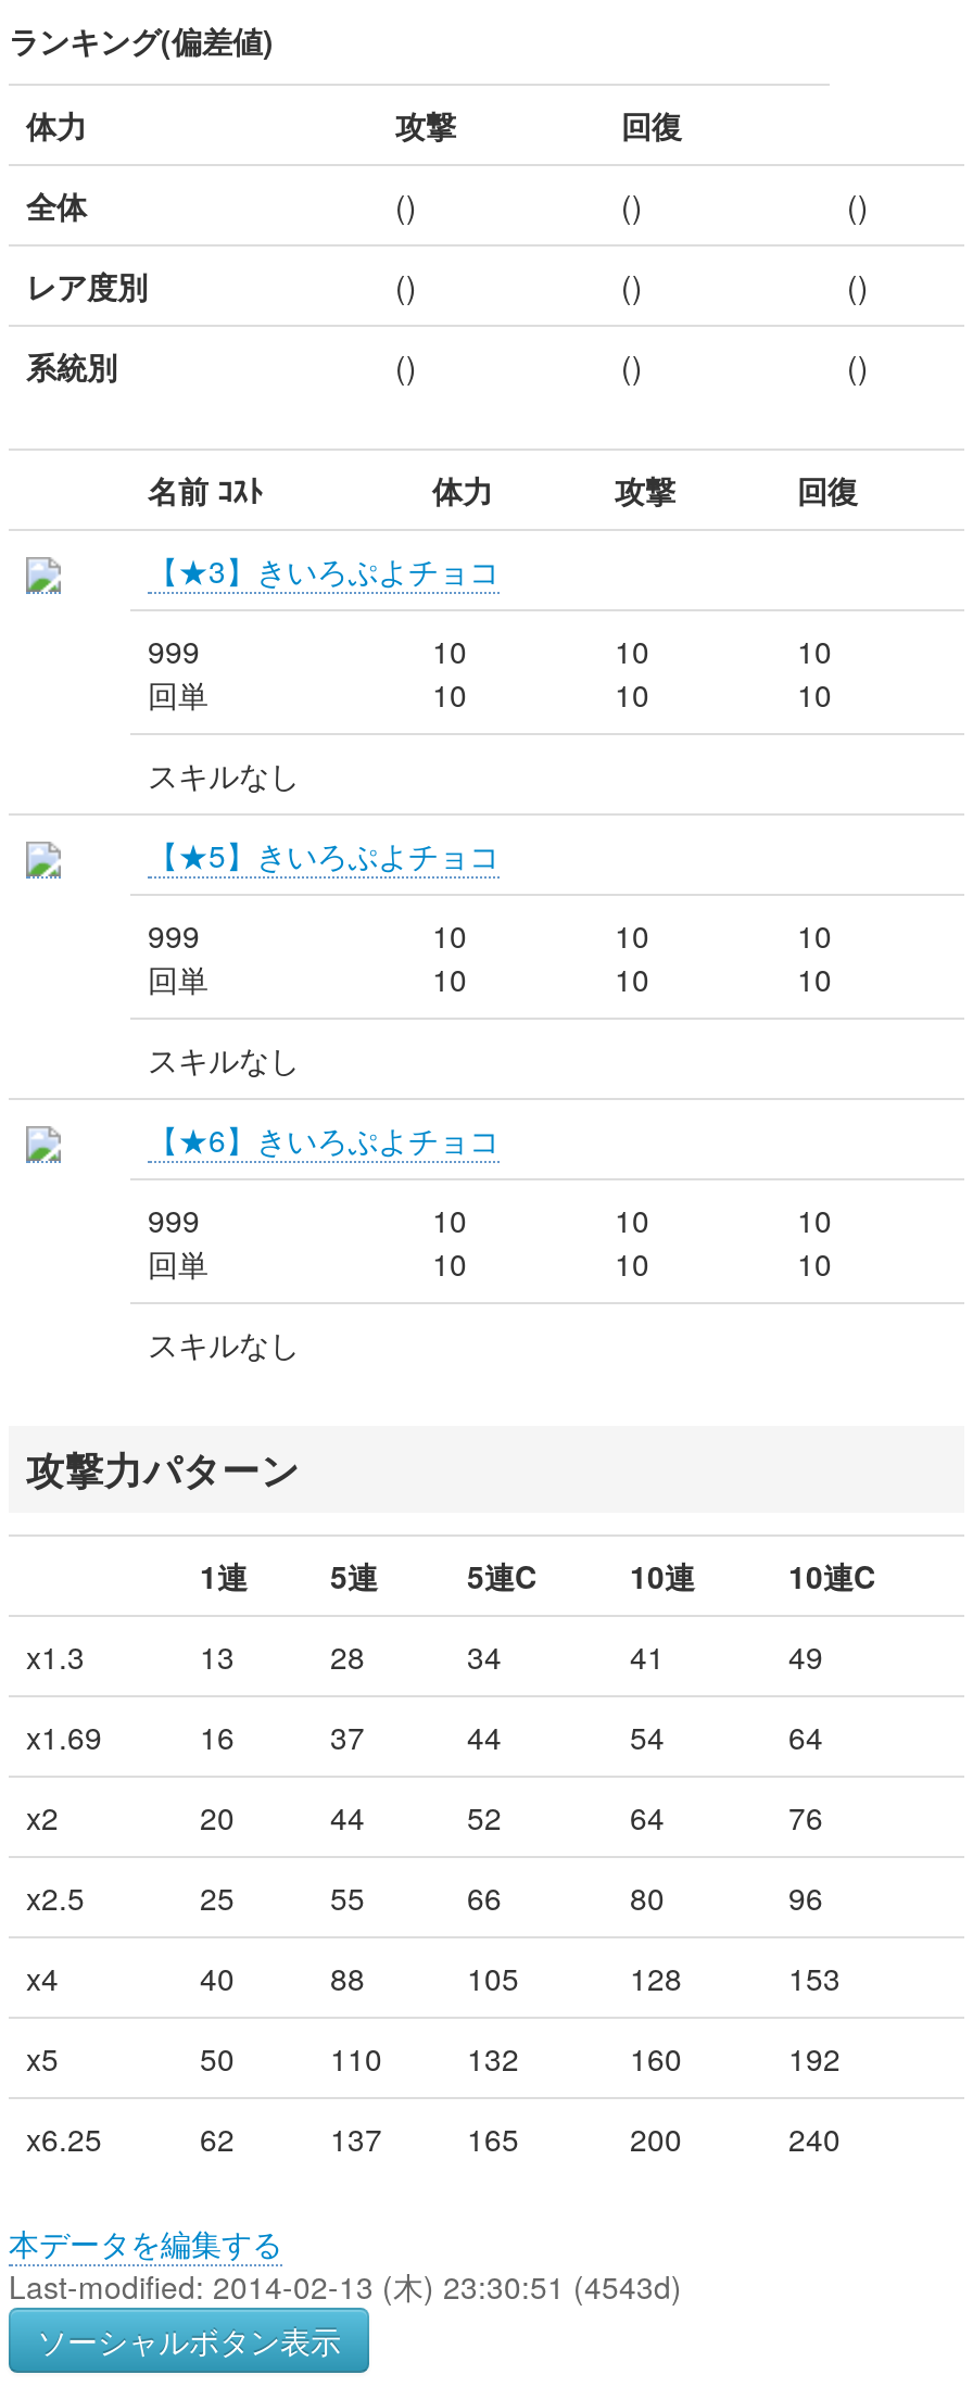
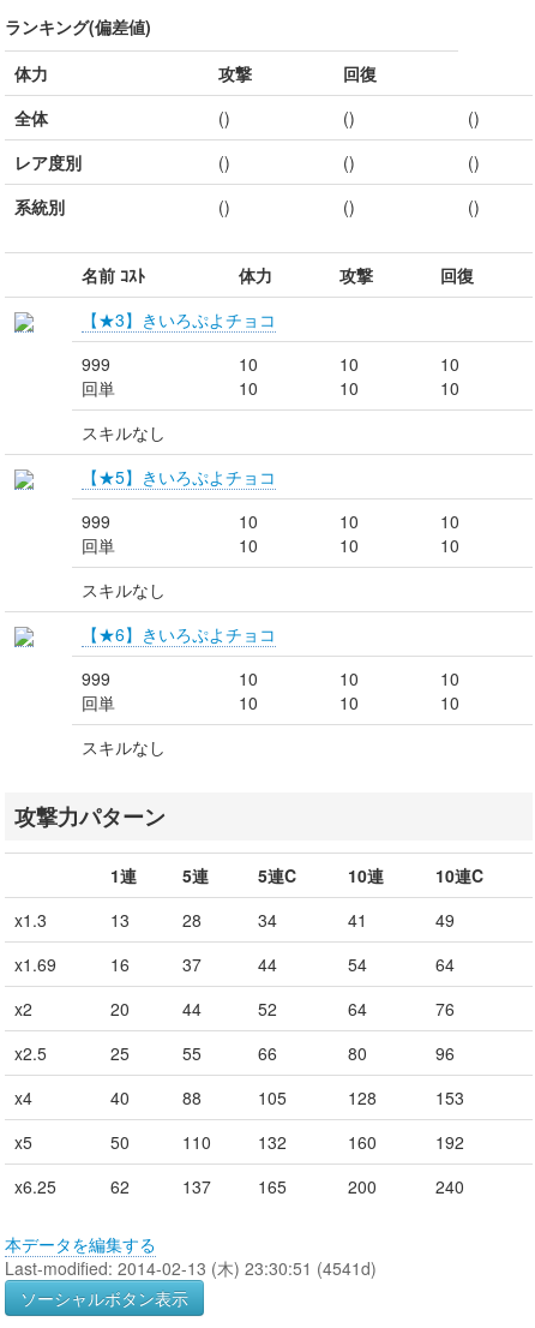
- Last-modified: 2014-02-13 (木) 23:30:51 (4543d)
+ Last-modified: 2014-02-13 (木) 23:30:51 (4541d)
